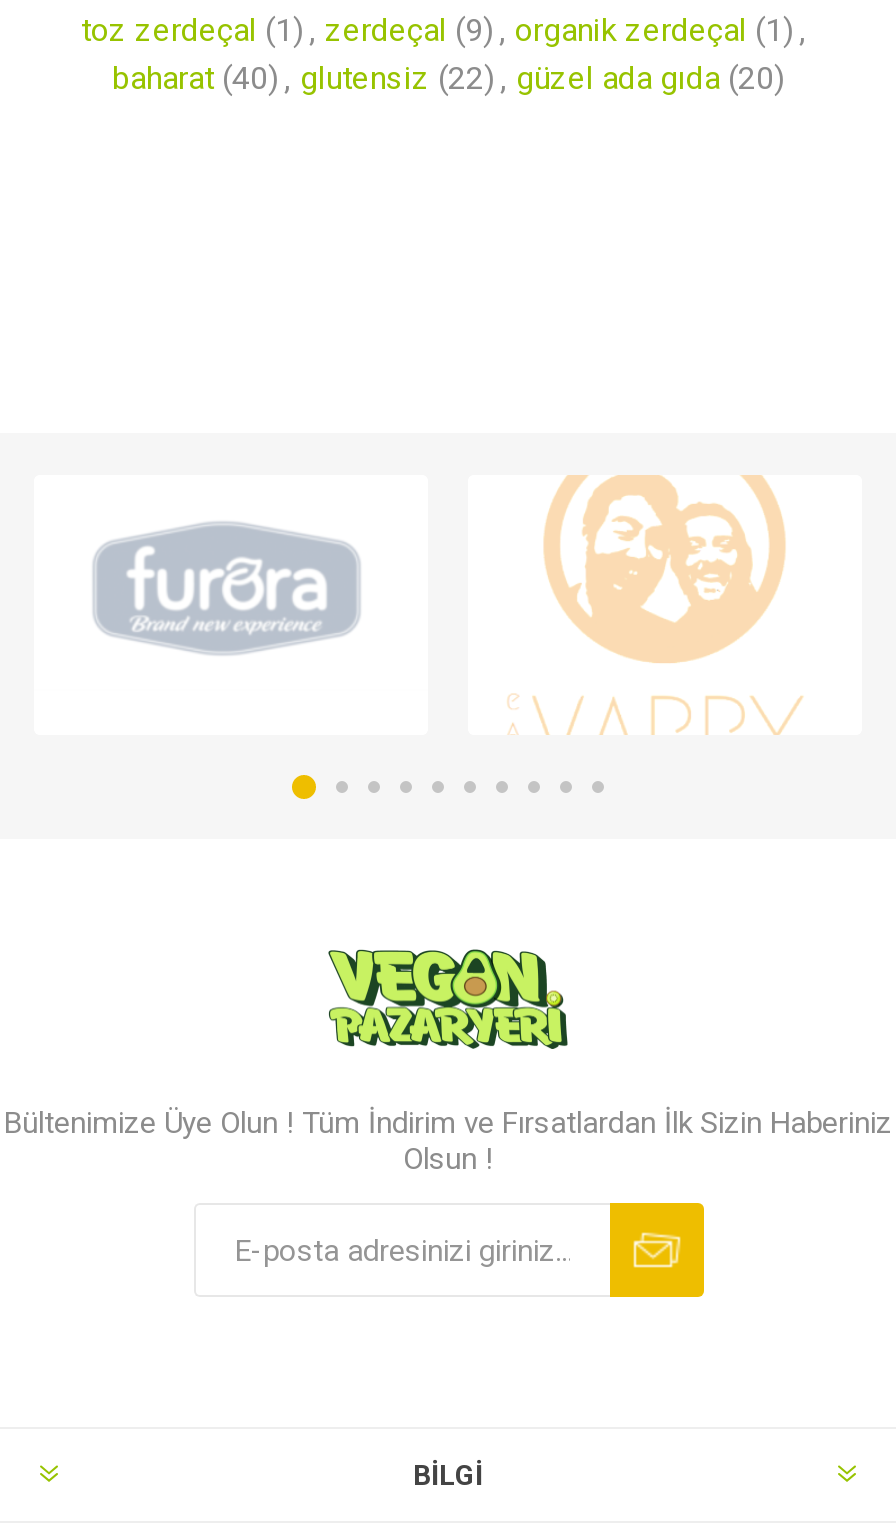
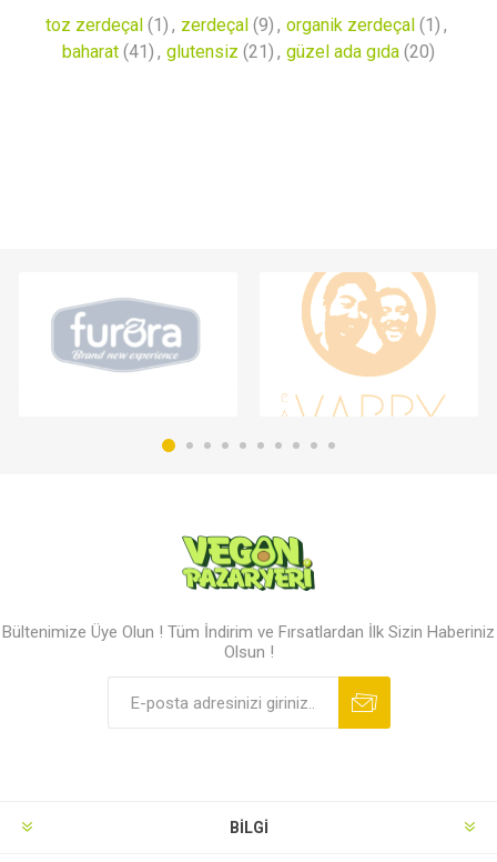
- baharat (40) , glutensiz (22) , güzel ada gıda (20)
+ baharat (41) , glutensiz (21) , güzel ada gıda (20)
